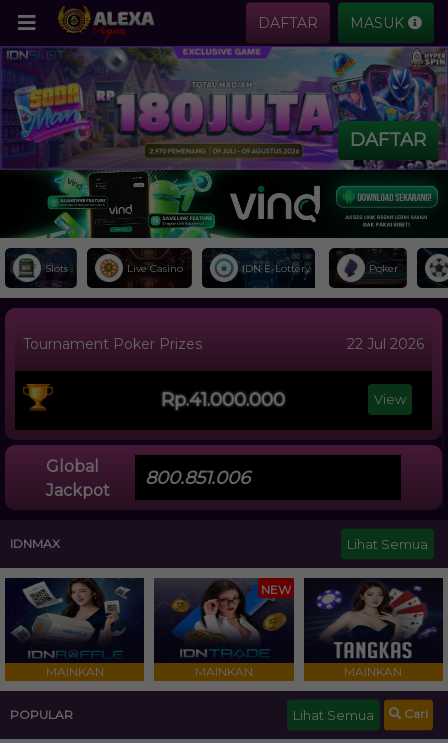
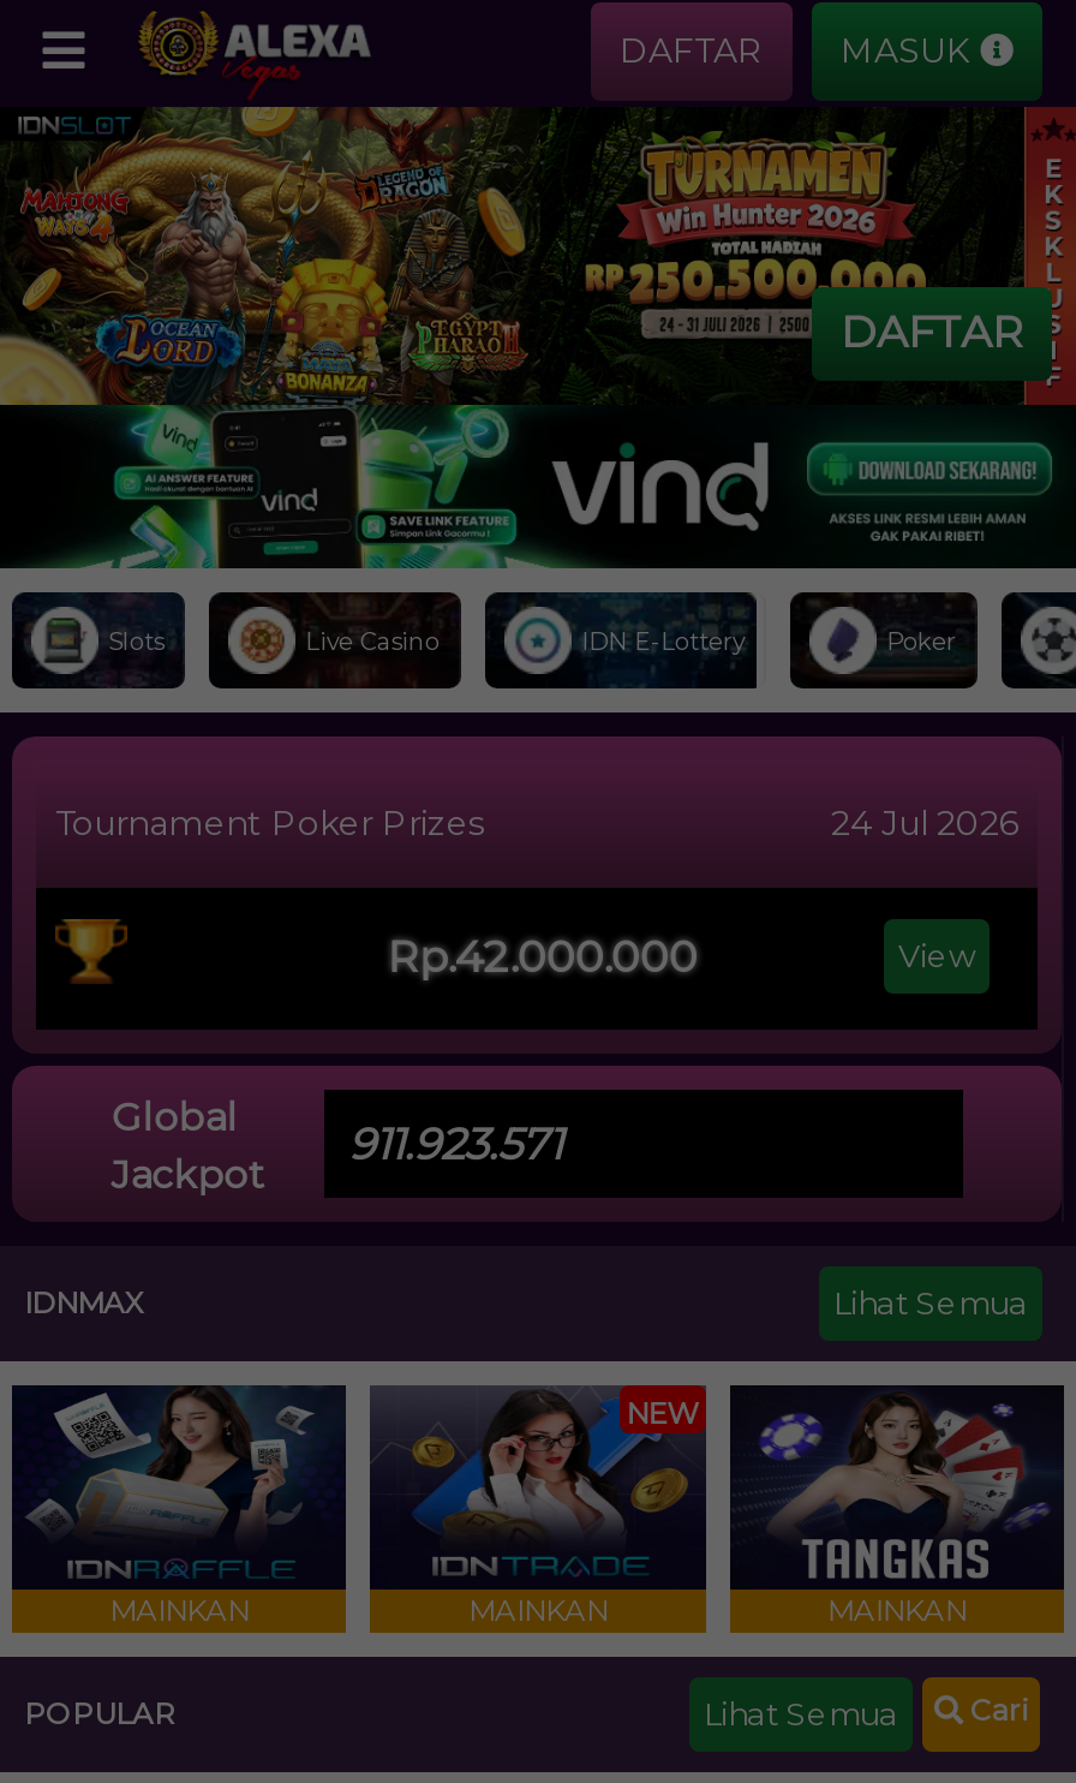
- [image]
+ [image]

- 22 Jul 2026
+ 24 Jul 2026

- Rp.41.000.000
+ Rp.42.000.000

- 800.851.006
+ 911.923.571
